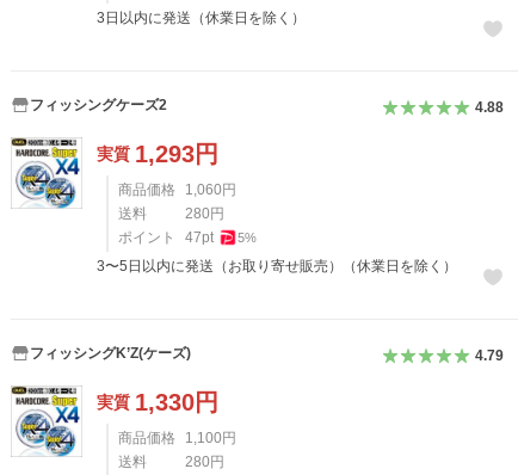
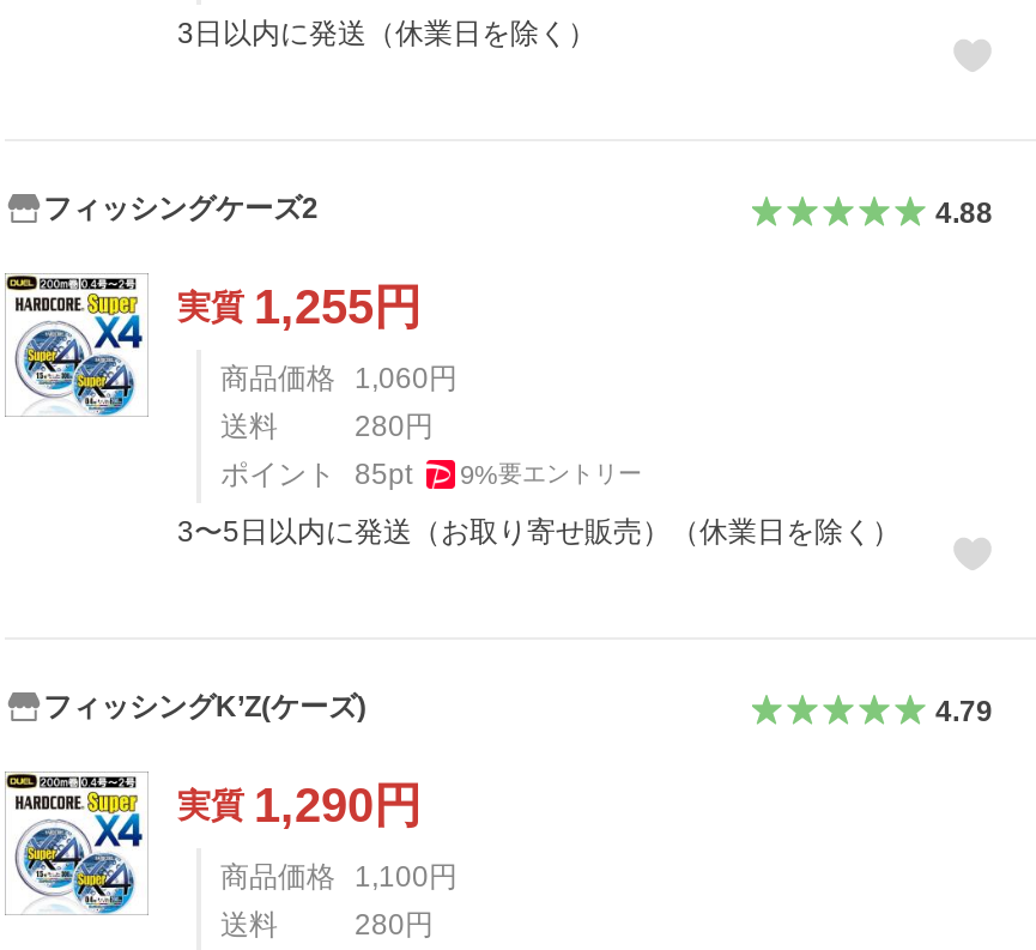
- 実質1,293円
+ 実質1,255円

- ポイント 47pt
- 5%
+ ポイント 85pt
+ 9%要エントリー

- 実質1,330円
+ 実質1,290円
